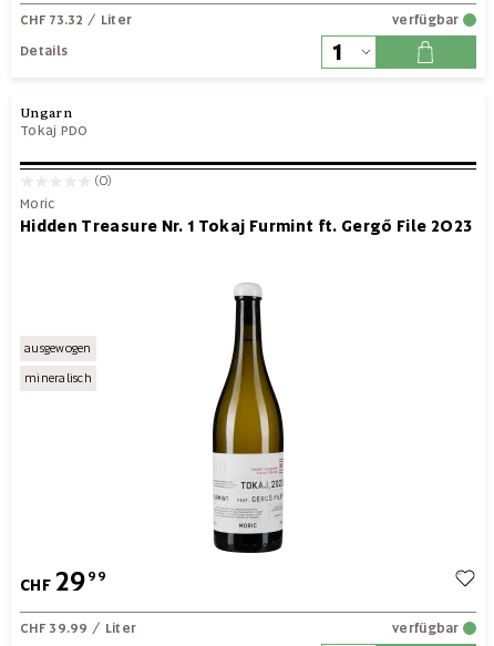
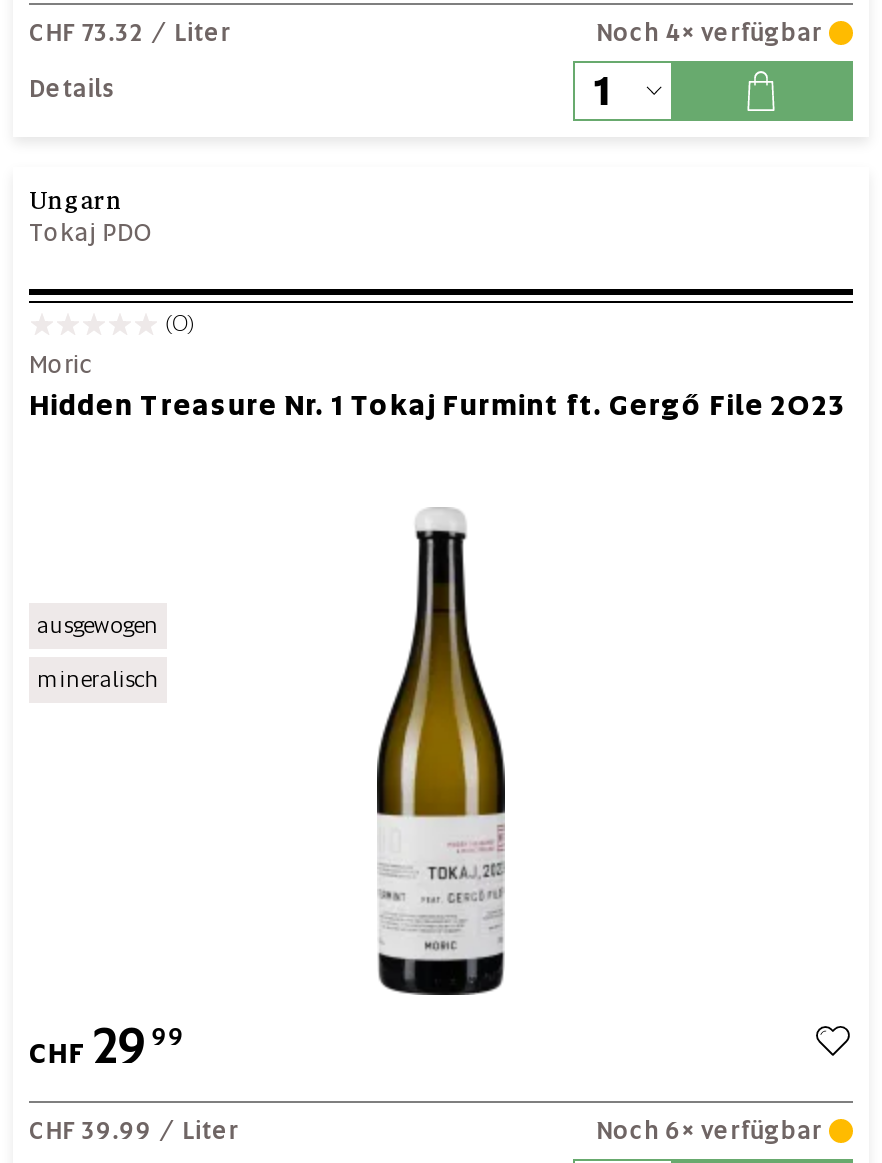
- verfügbar
+ Noch 4× verfügbar

- verfügbar
+ Noch 6× verfügbar
